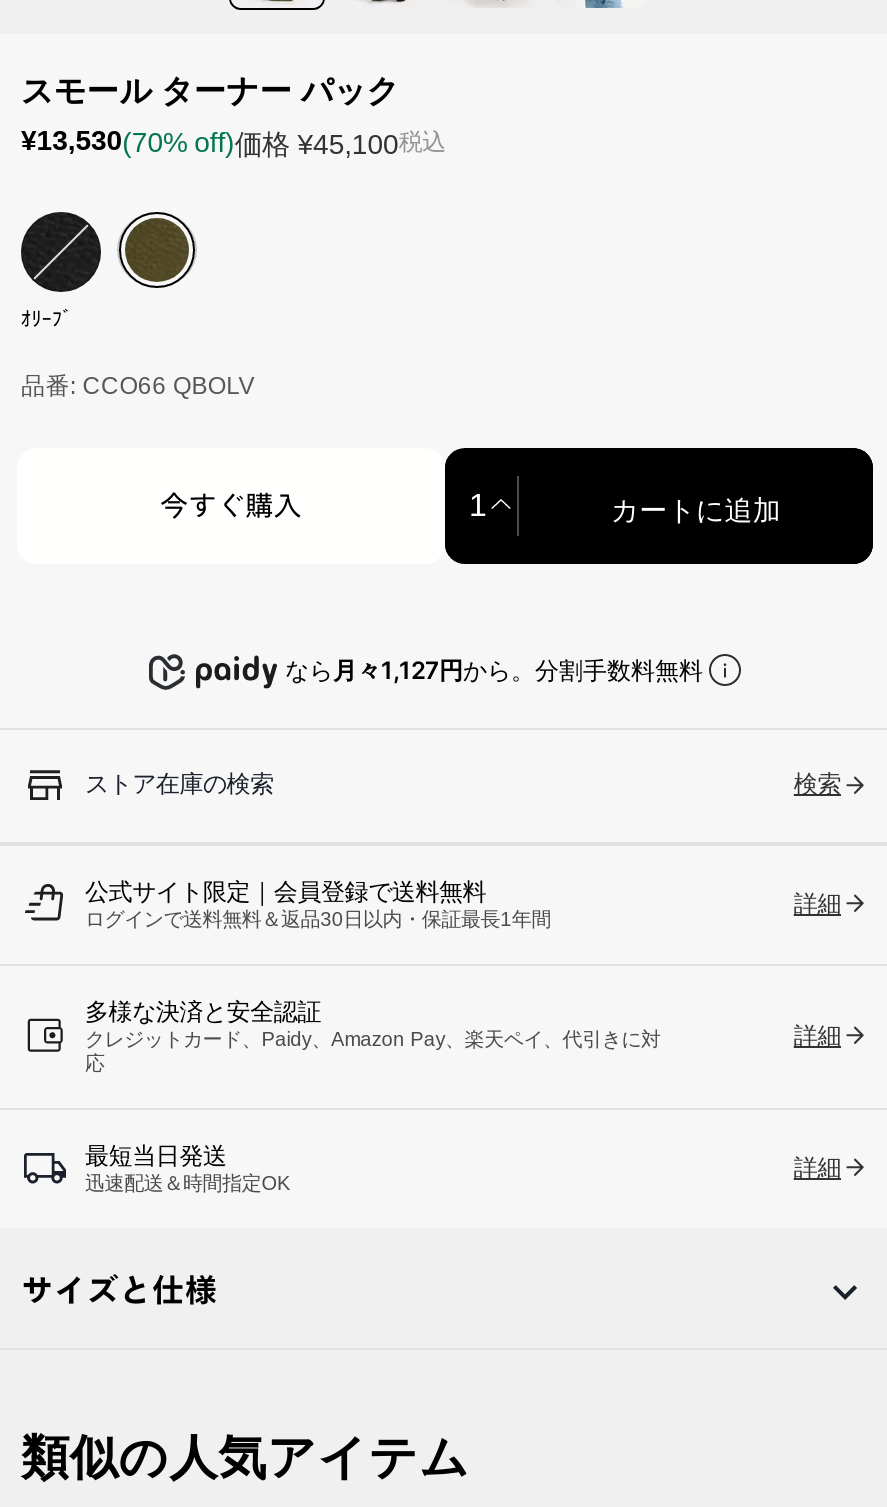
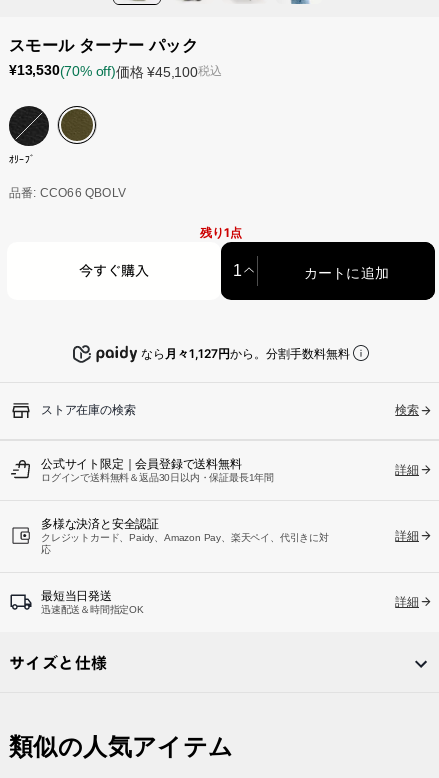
+ 残り1点
